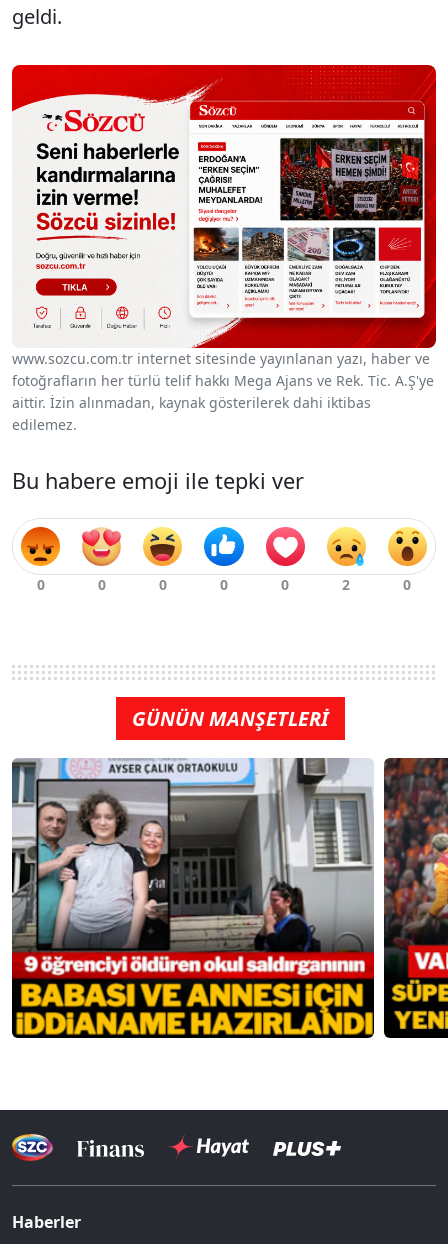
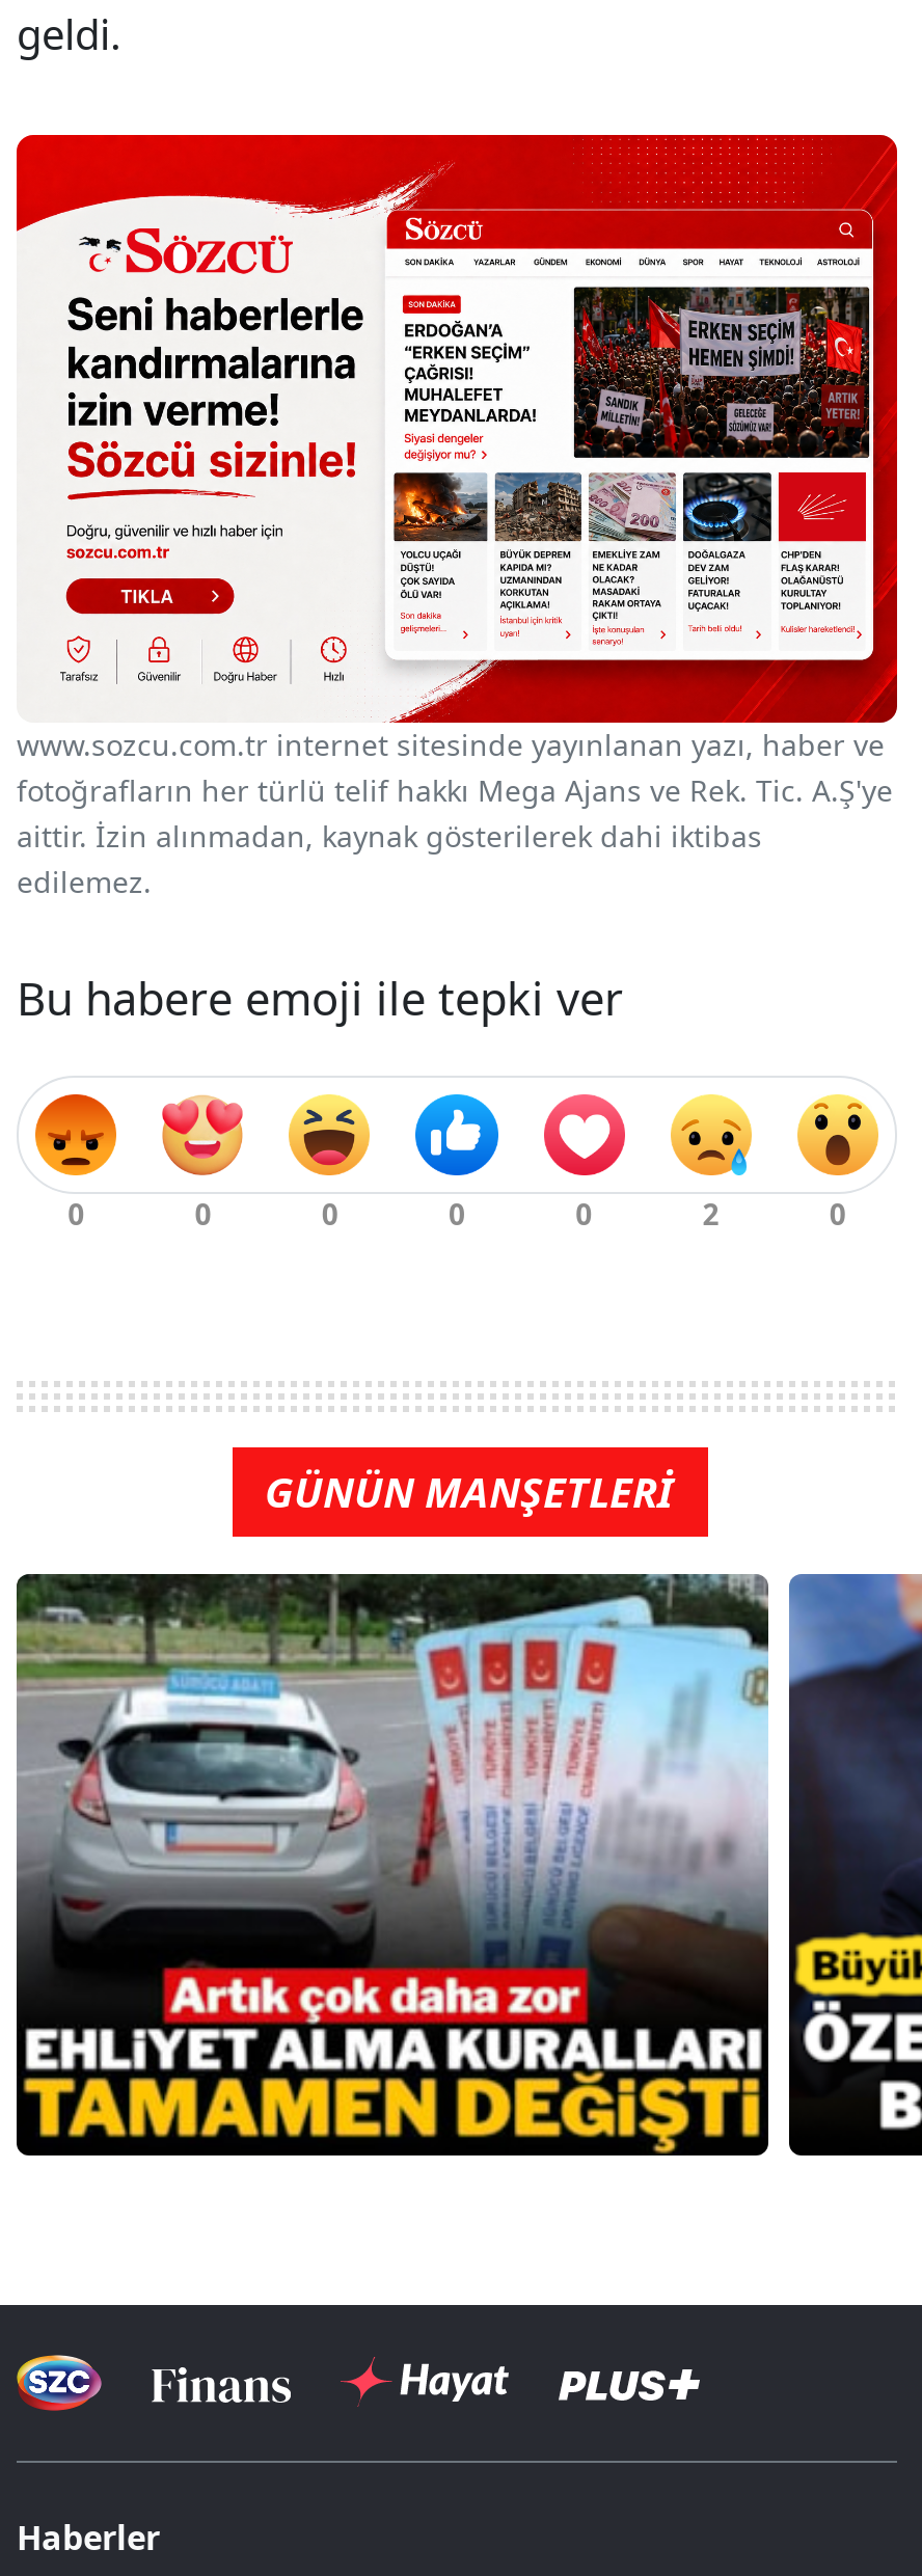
- [image]
+ [image]

- [image]
+ [image]
